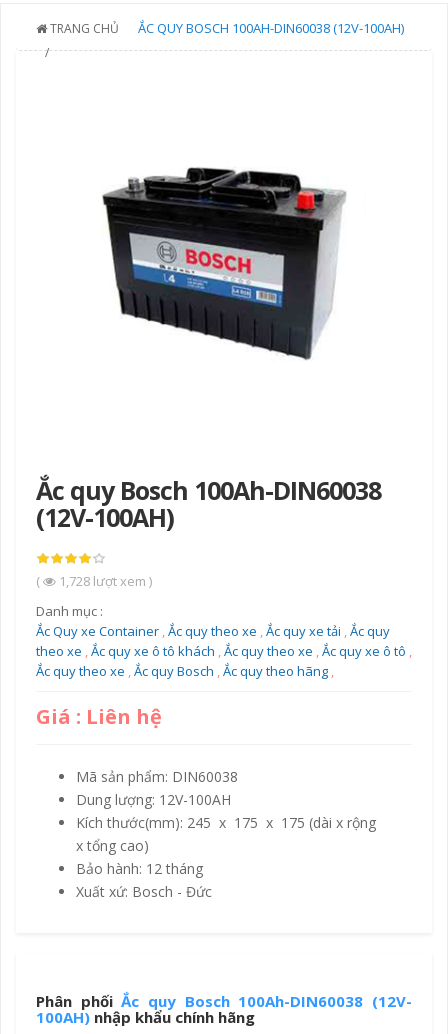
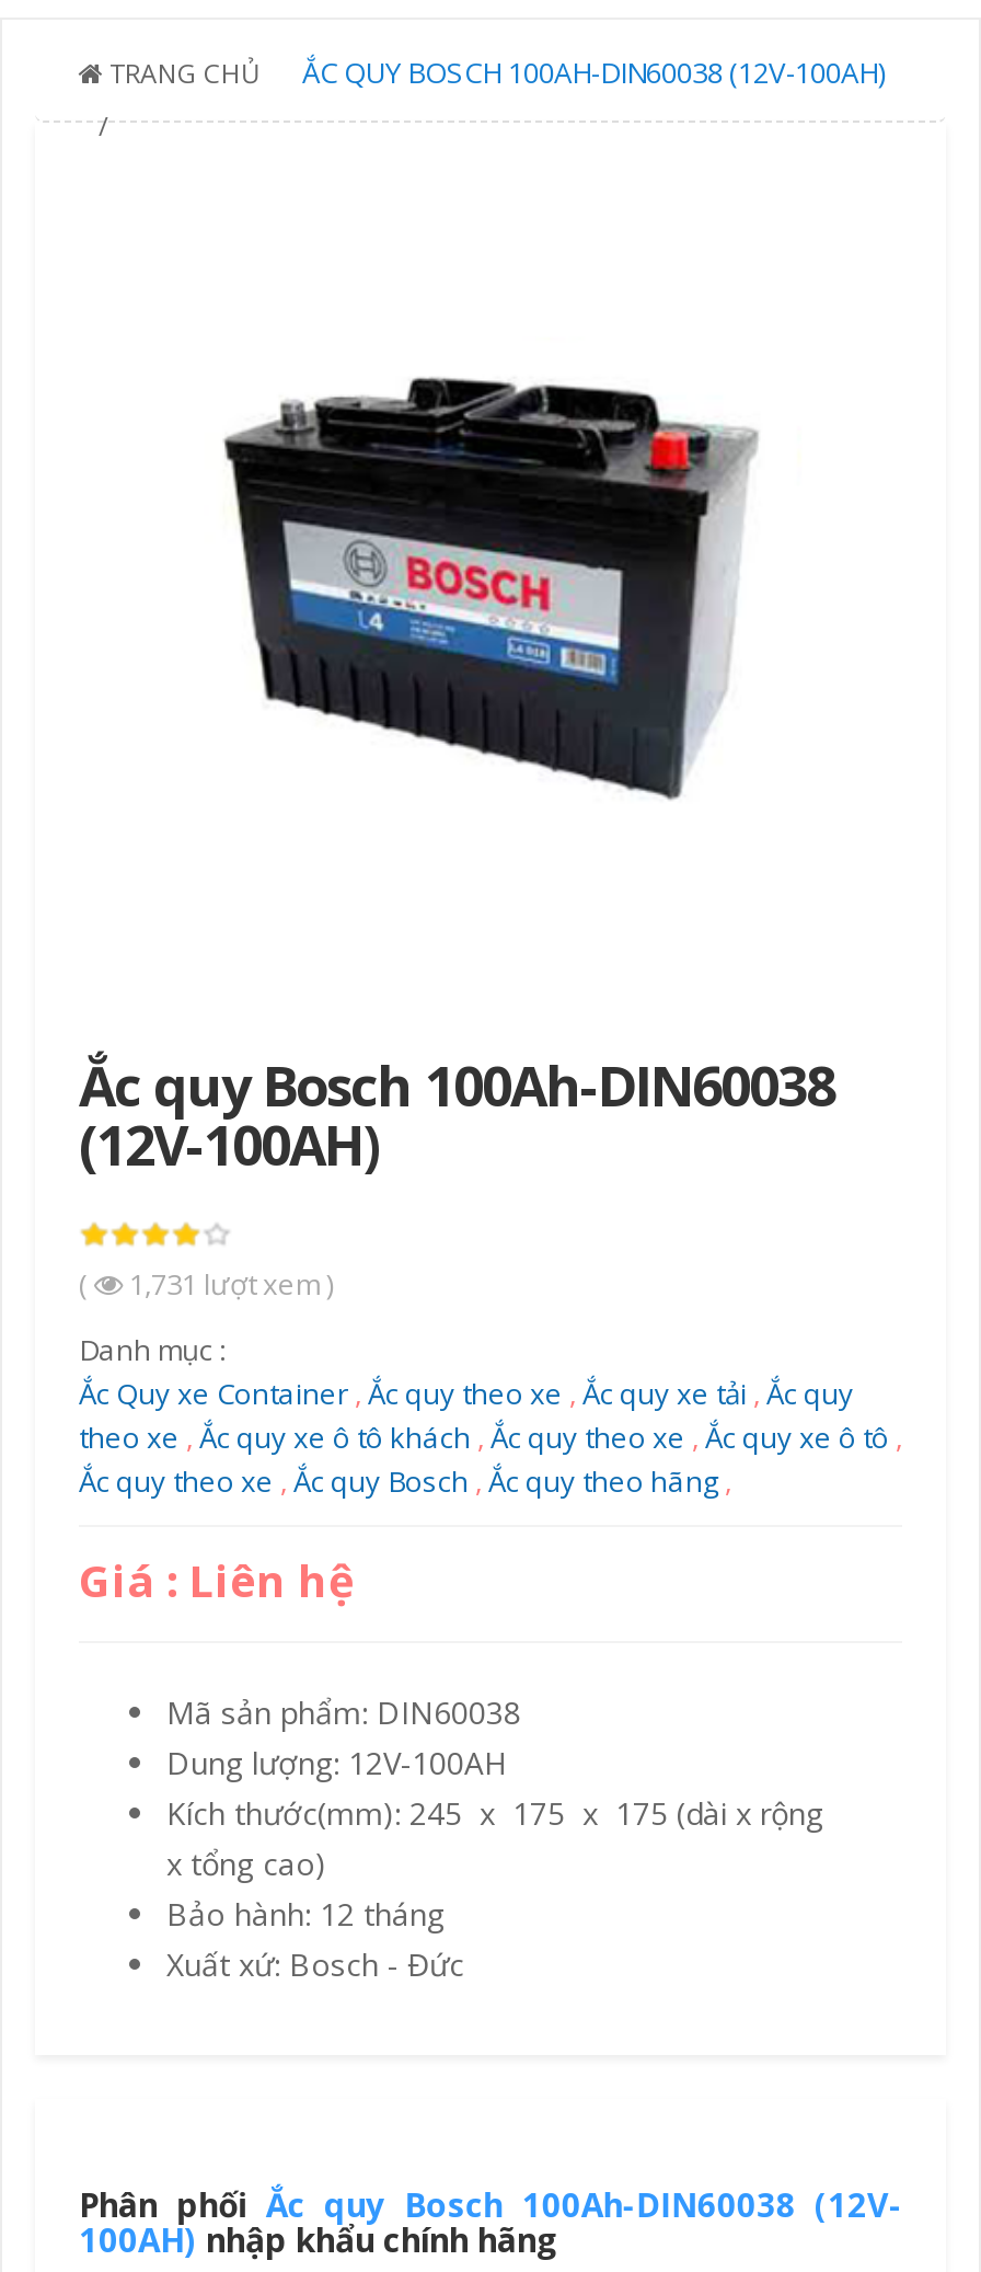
- 1,728 lượt xem )
+ 1,731 lượt xem )
